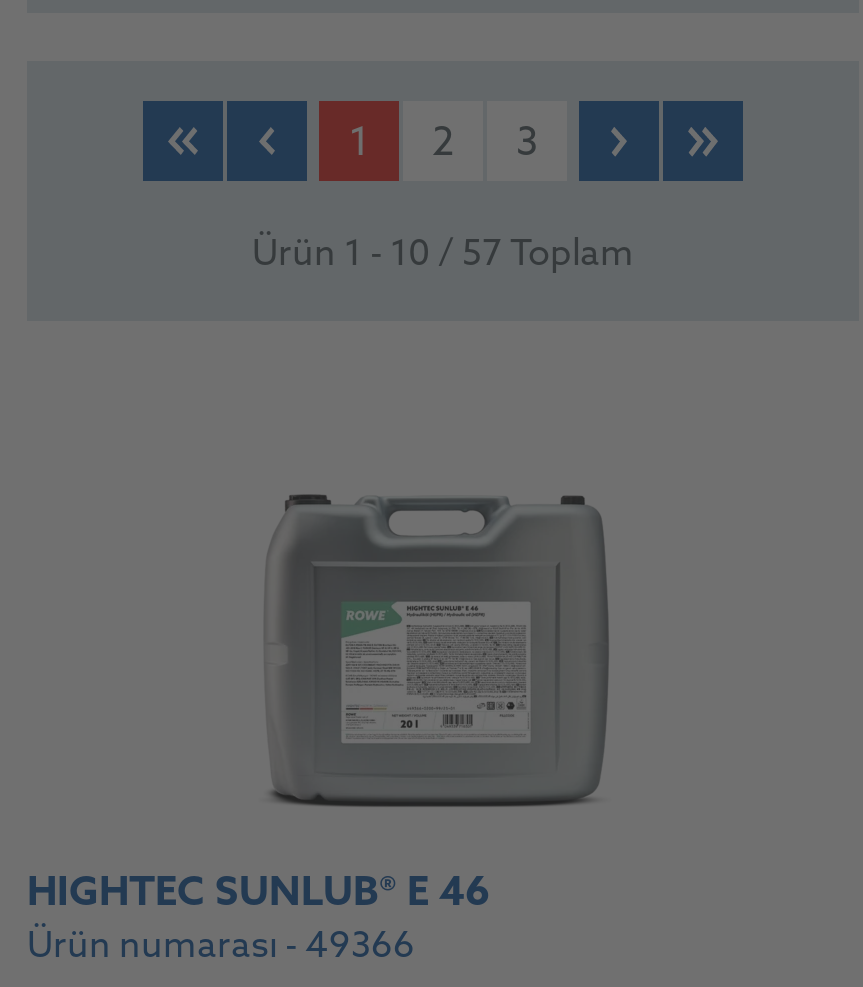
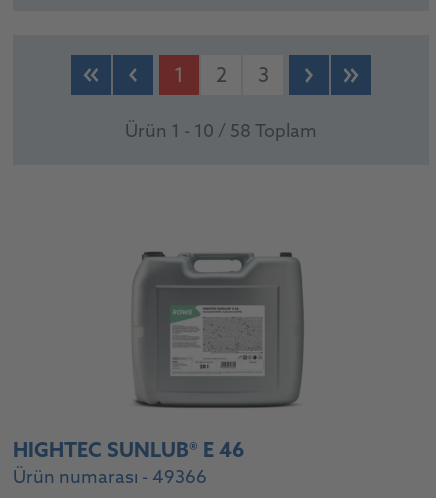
- Ürün 1 - 10 / 57 Toplam
+ Ürün 1 - 10 / 58 Toplam
